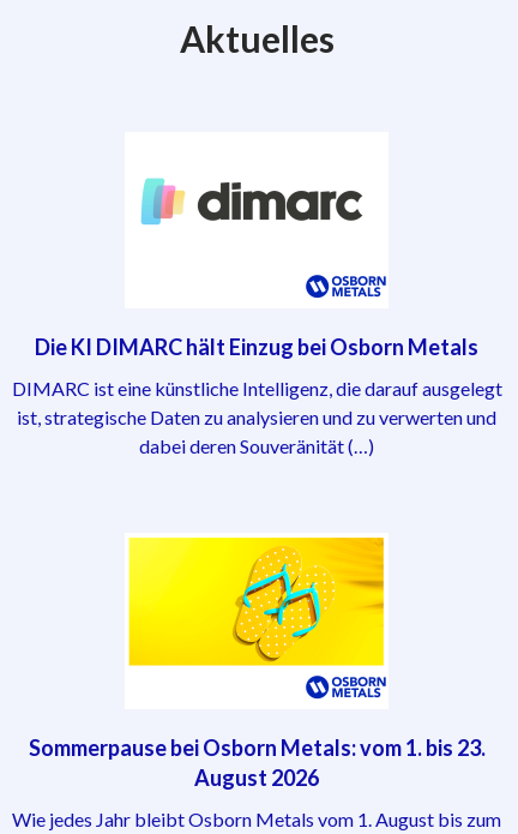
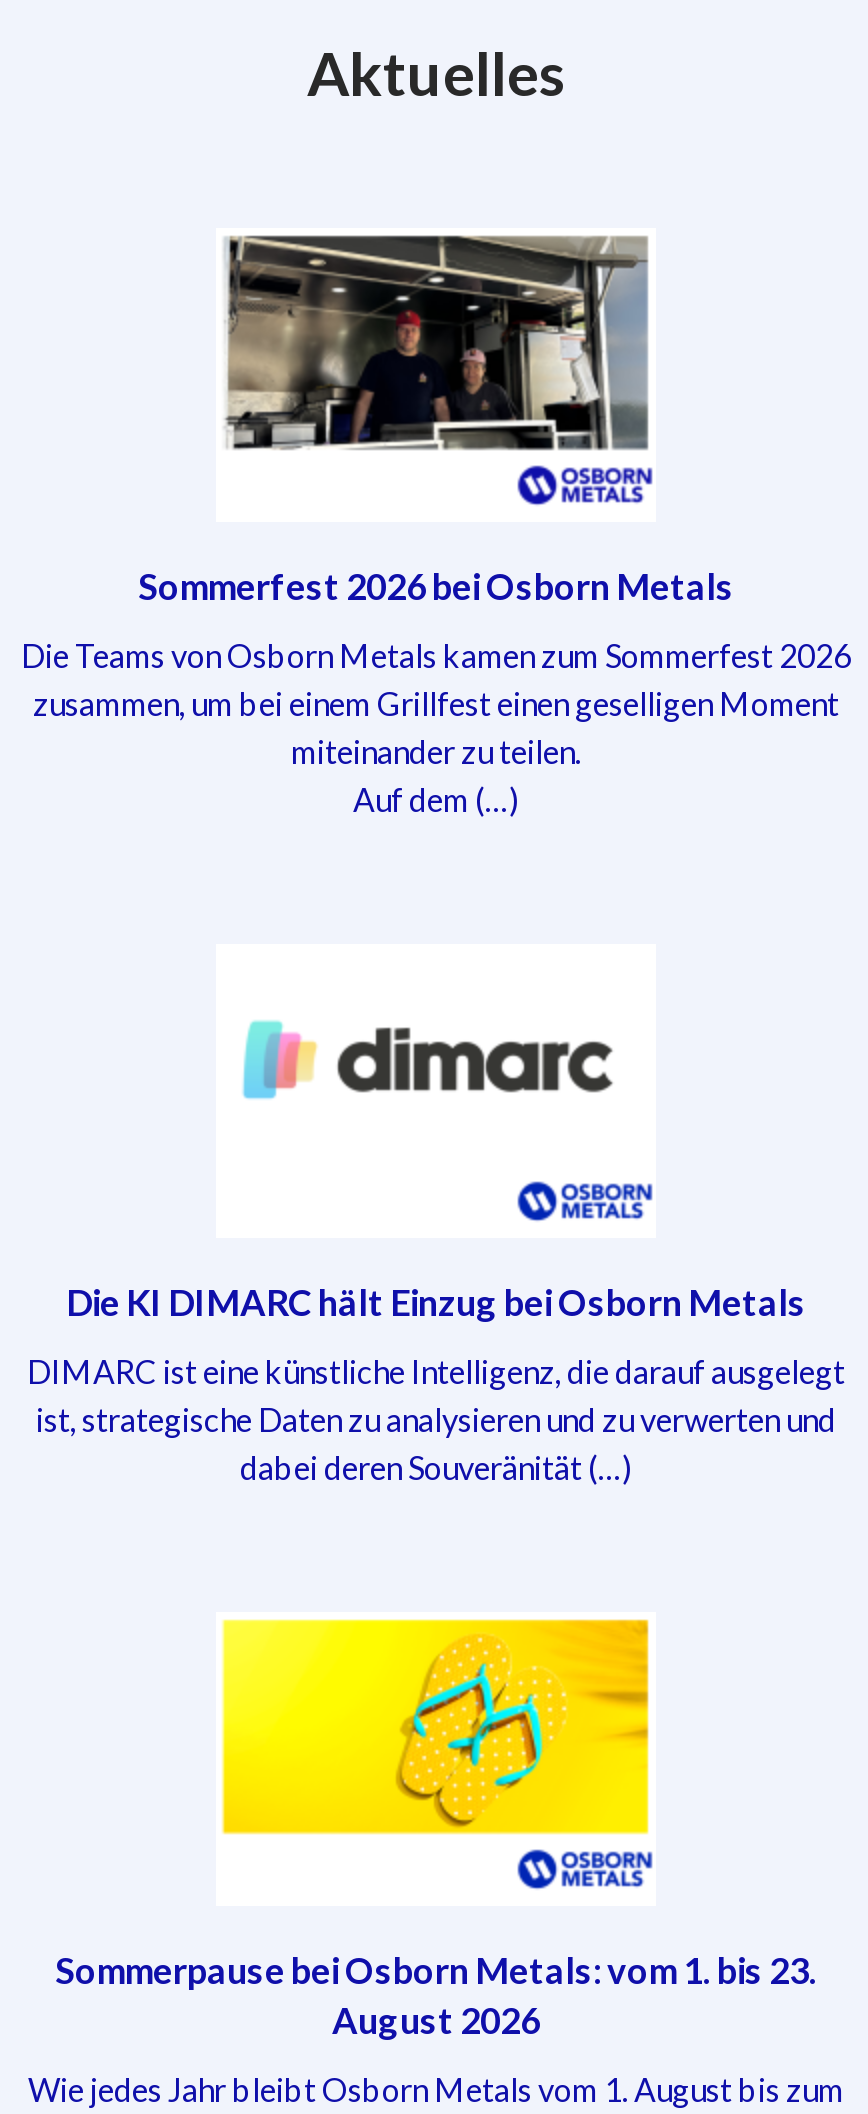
+ Sommerfest 2026 bei Osborn Metals
+ Die Teams von Osborn Metals kamen zum Sommerfest 2026
+ zusammen, um bei einem Grillfest einen geselligen Moment
+ miteinander zu teilen.
+ Auf dem (…)

+ [image]
